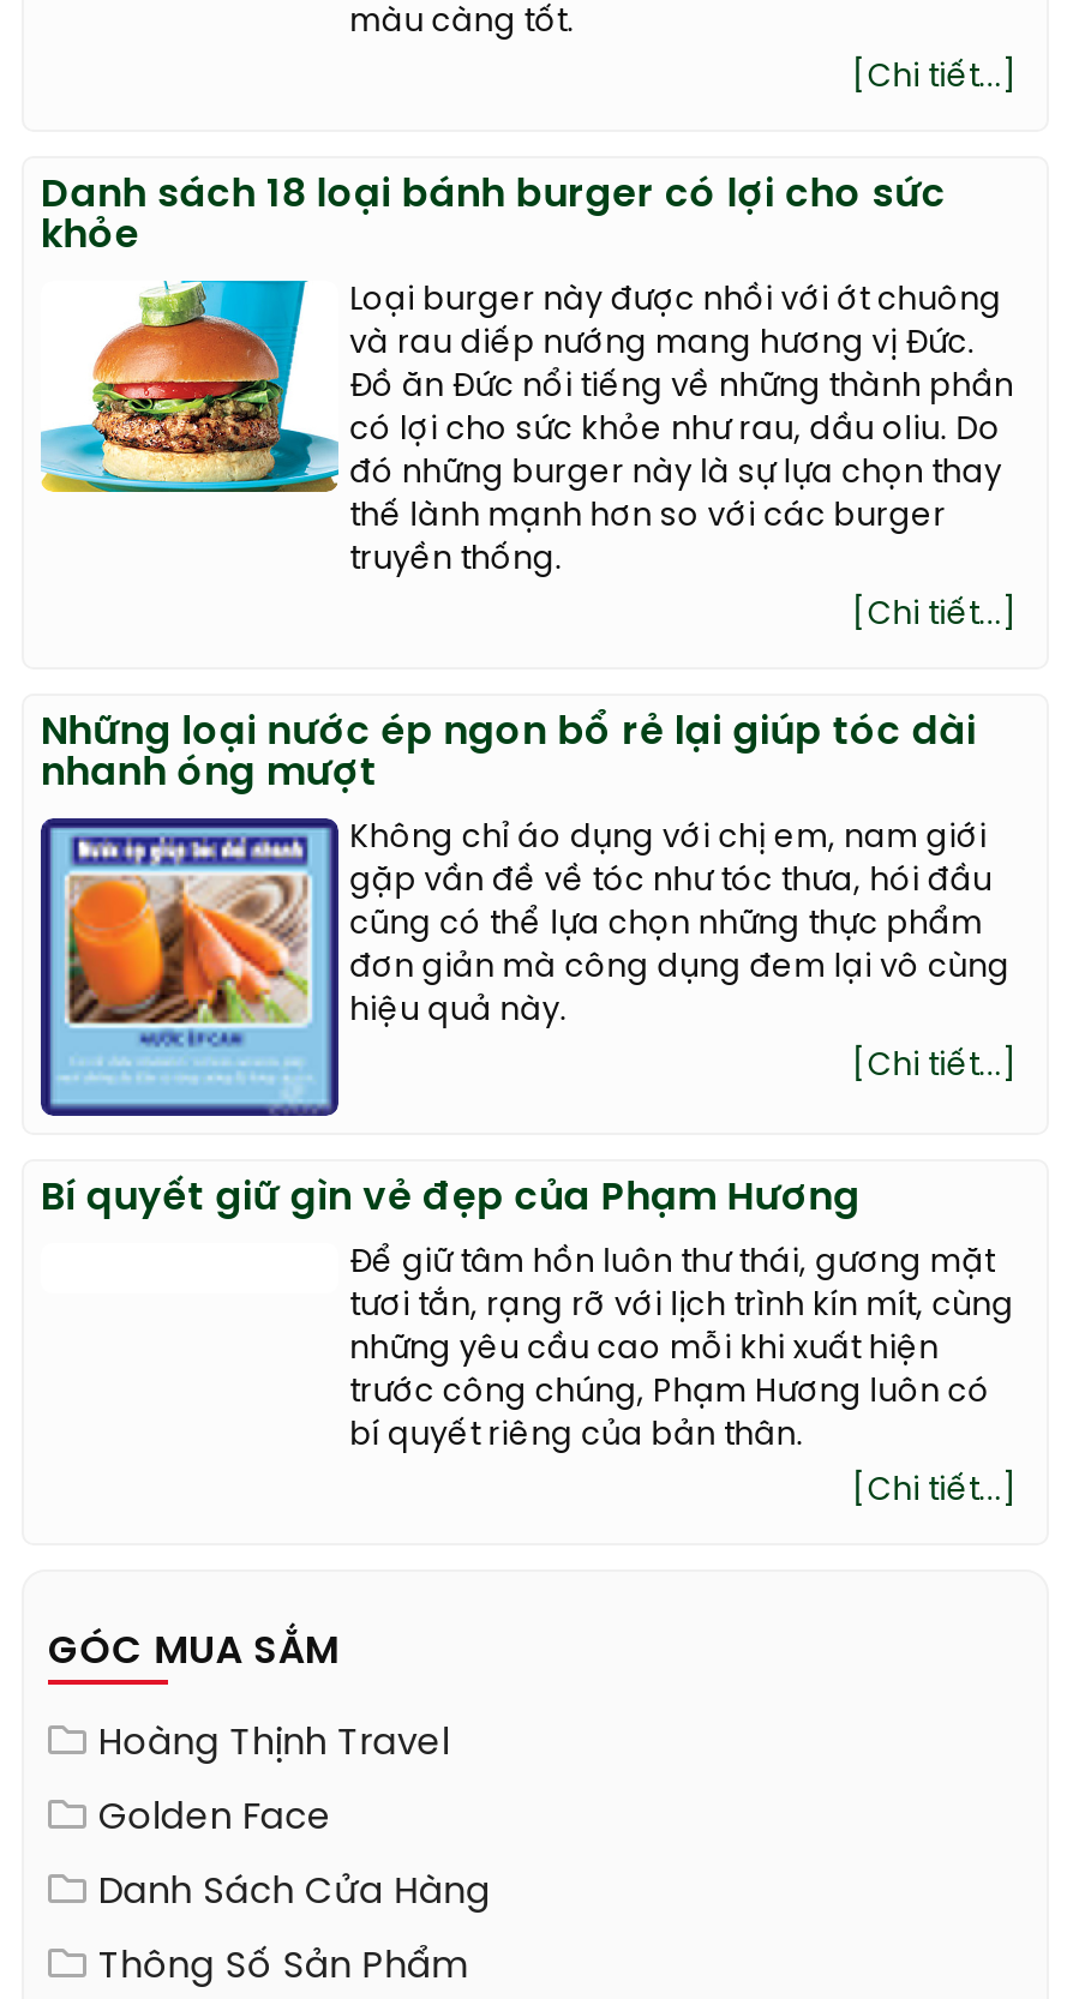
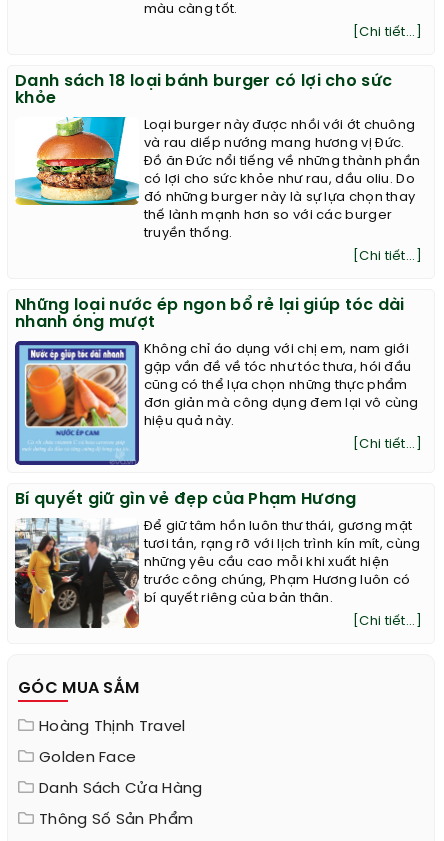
+ [image]
